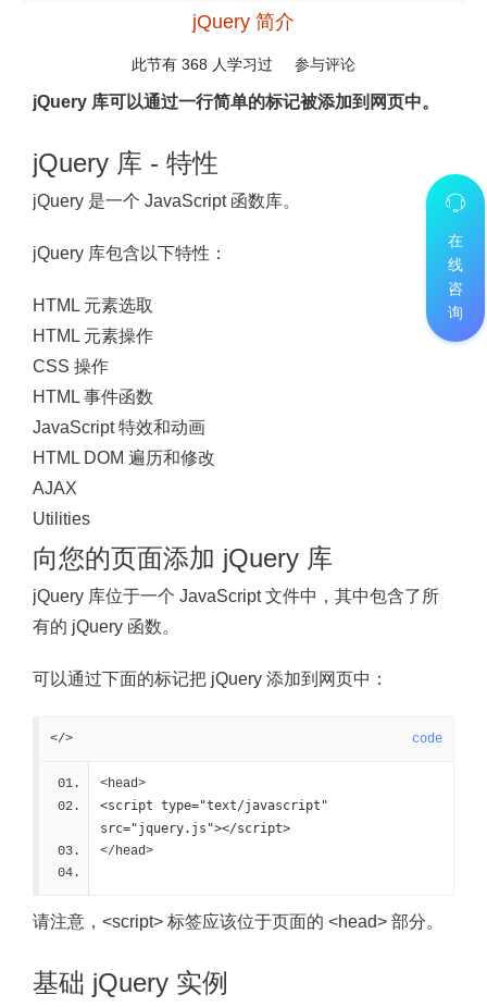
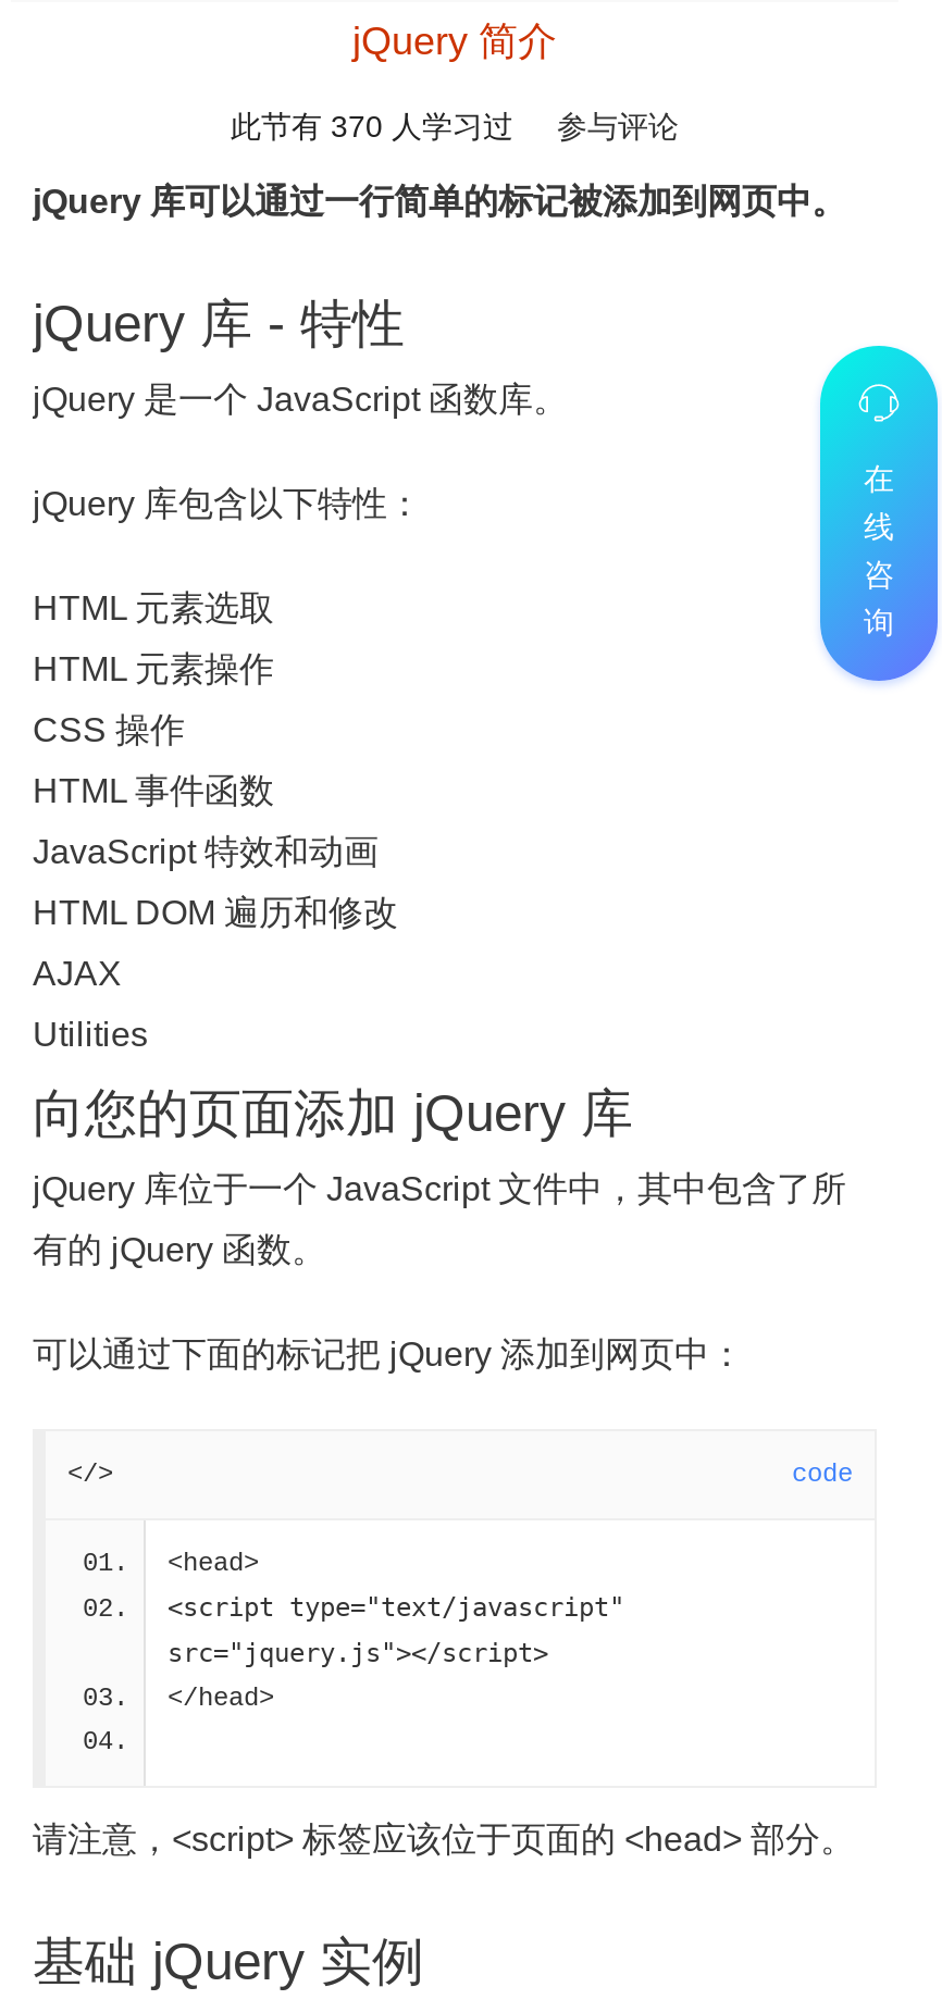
- 此节有368人学习过参与评论
+ 此节有370人学习过参与评论
